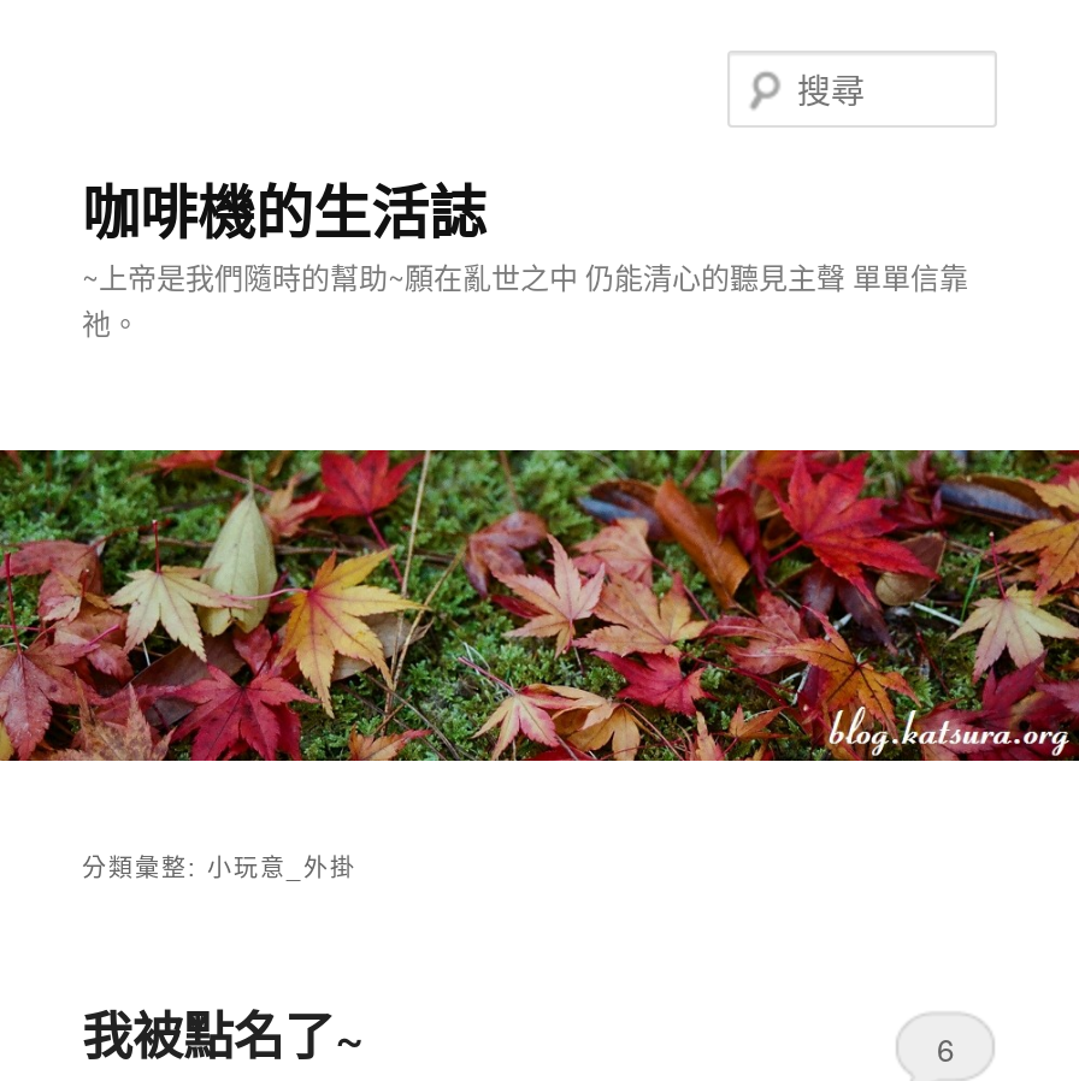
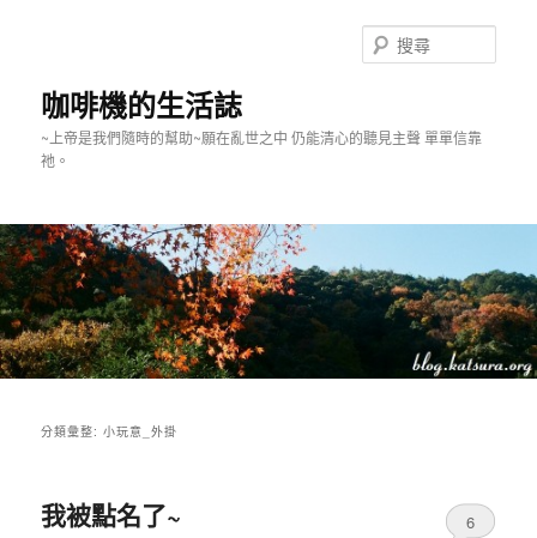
- [image]
+ [image]
